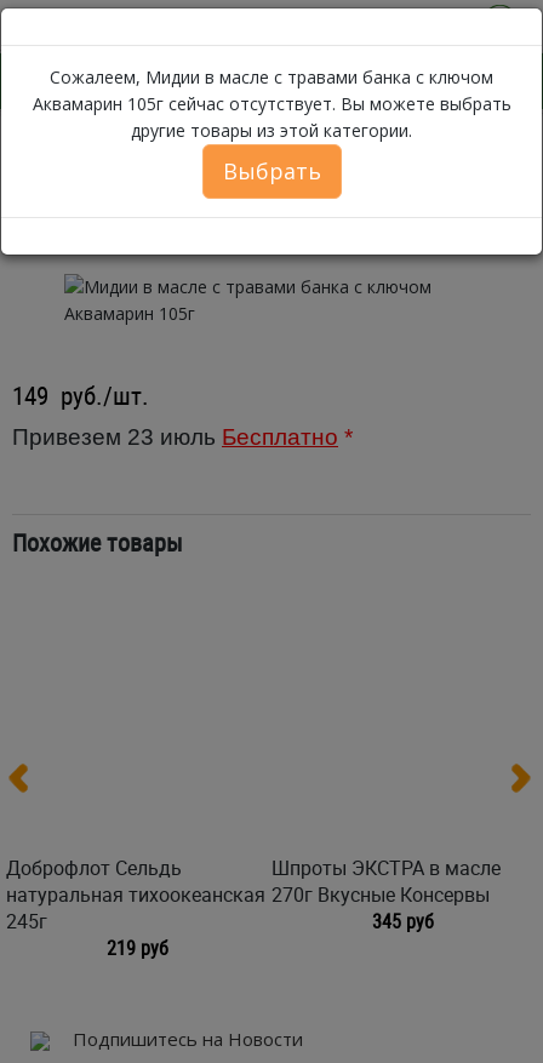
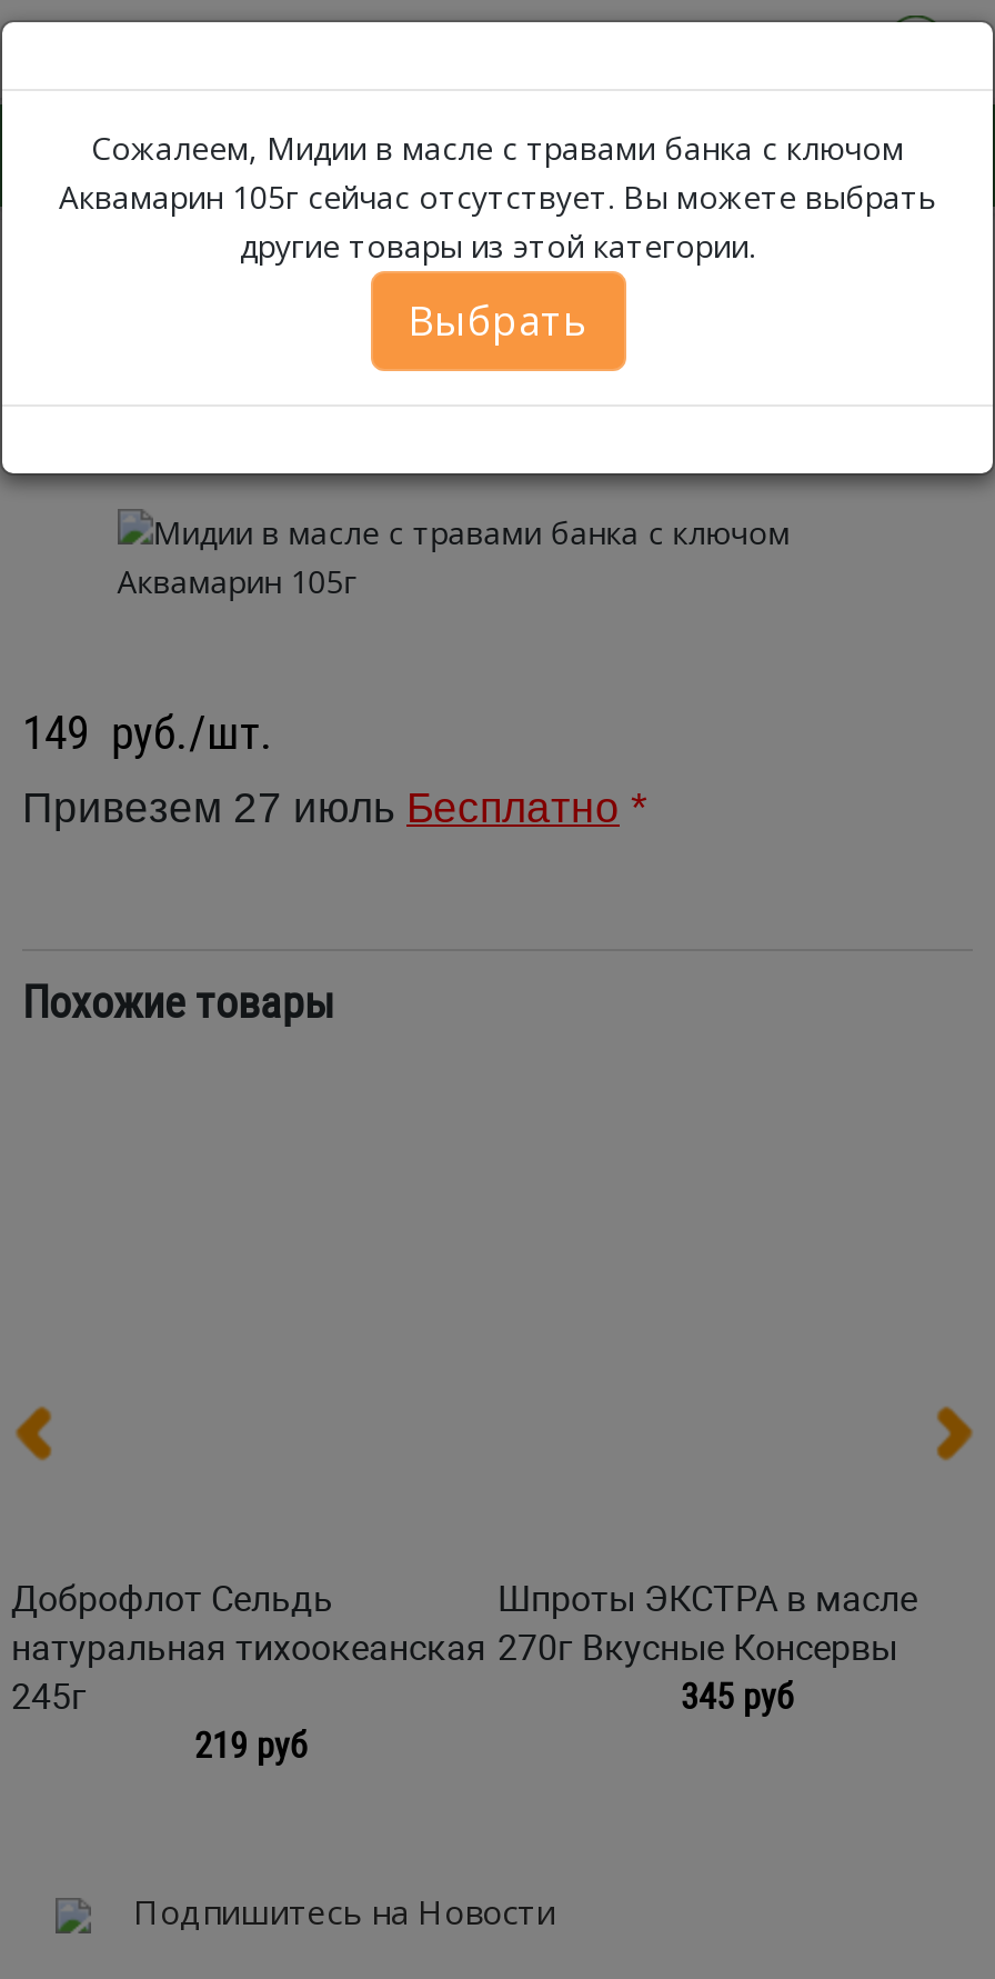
- Привезем 23 июль Бесплатно *
+ Привезем 27 июль Бесплатно *
